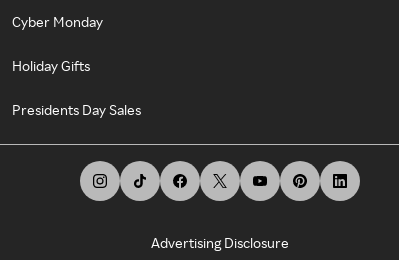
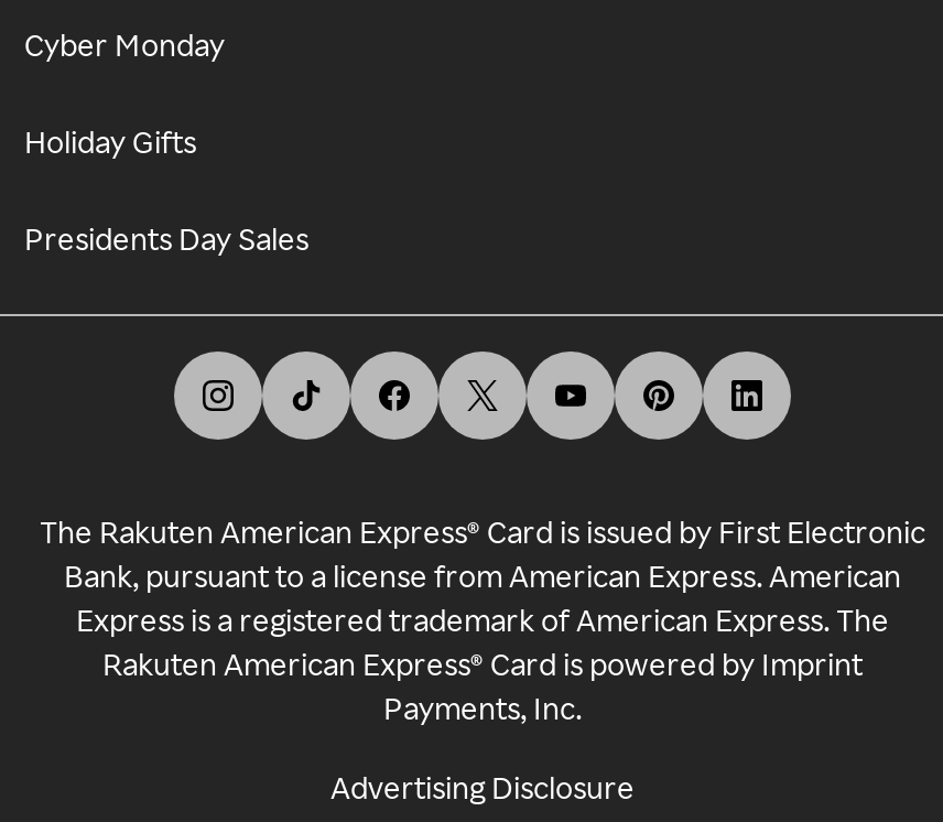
+ The Rakuten American Express® Card is issued by First Electronic
+ Bank, pursuant to a license from American Express. American
+ Express is a registered trademark of American Express. The
+ Rakuten American Express® Card is powered by Imprint
+ Payments, Inc.
